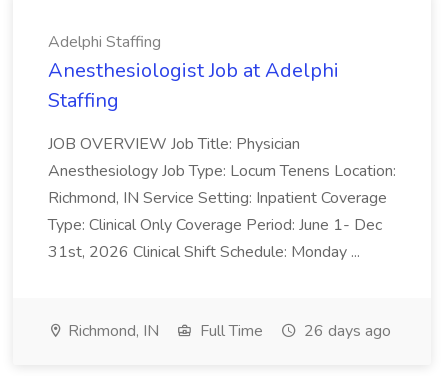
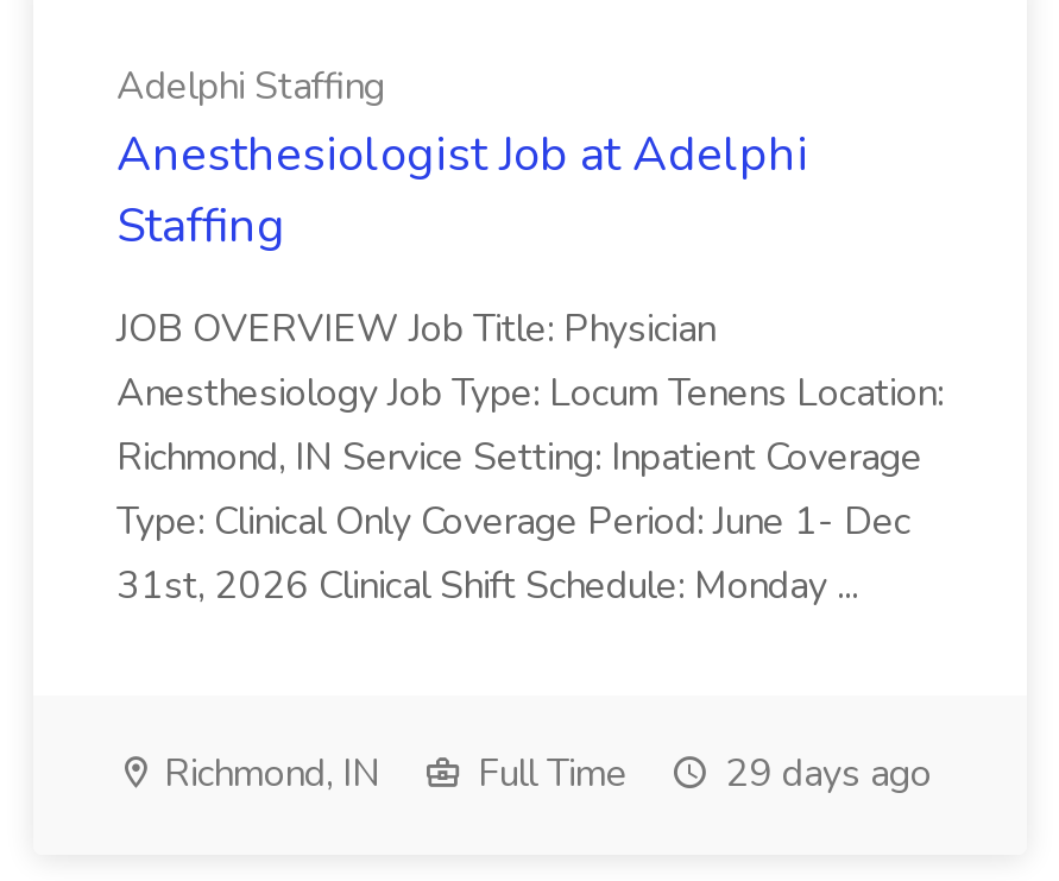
- Richmond, IN Full Time 26 days ago
+ Richmond, IN Full Time 29 days ago
